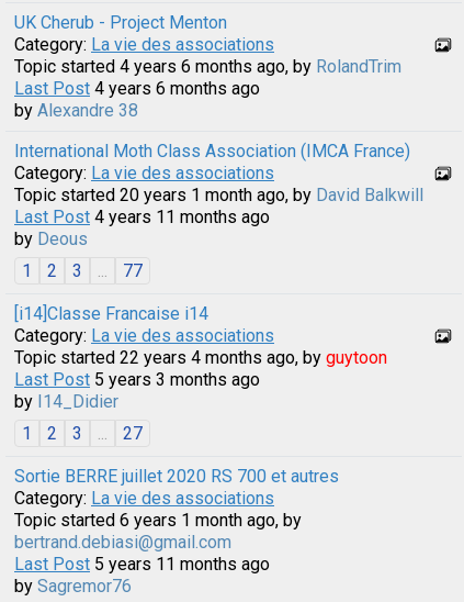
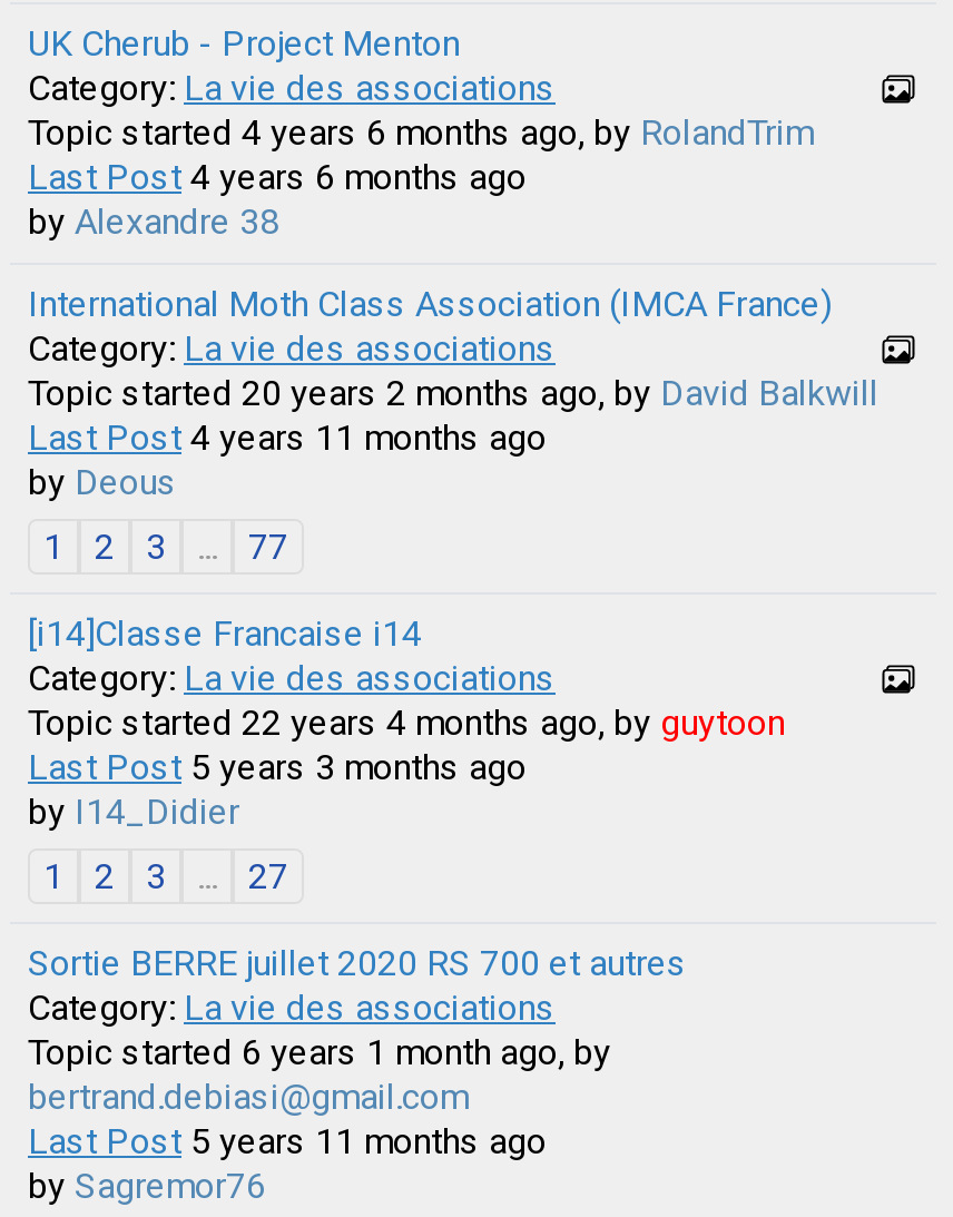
- Topic started 20 years 1 month ago, by David Balkwill
+ Topic started 20 years 2 months ago, by David Balkwill
